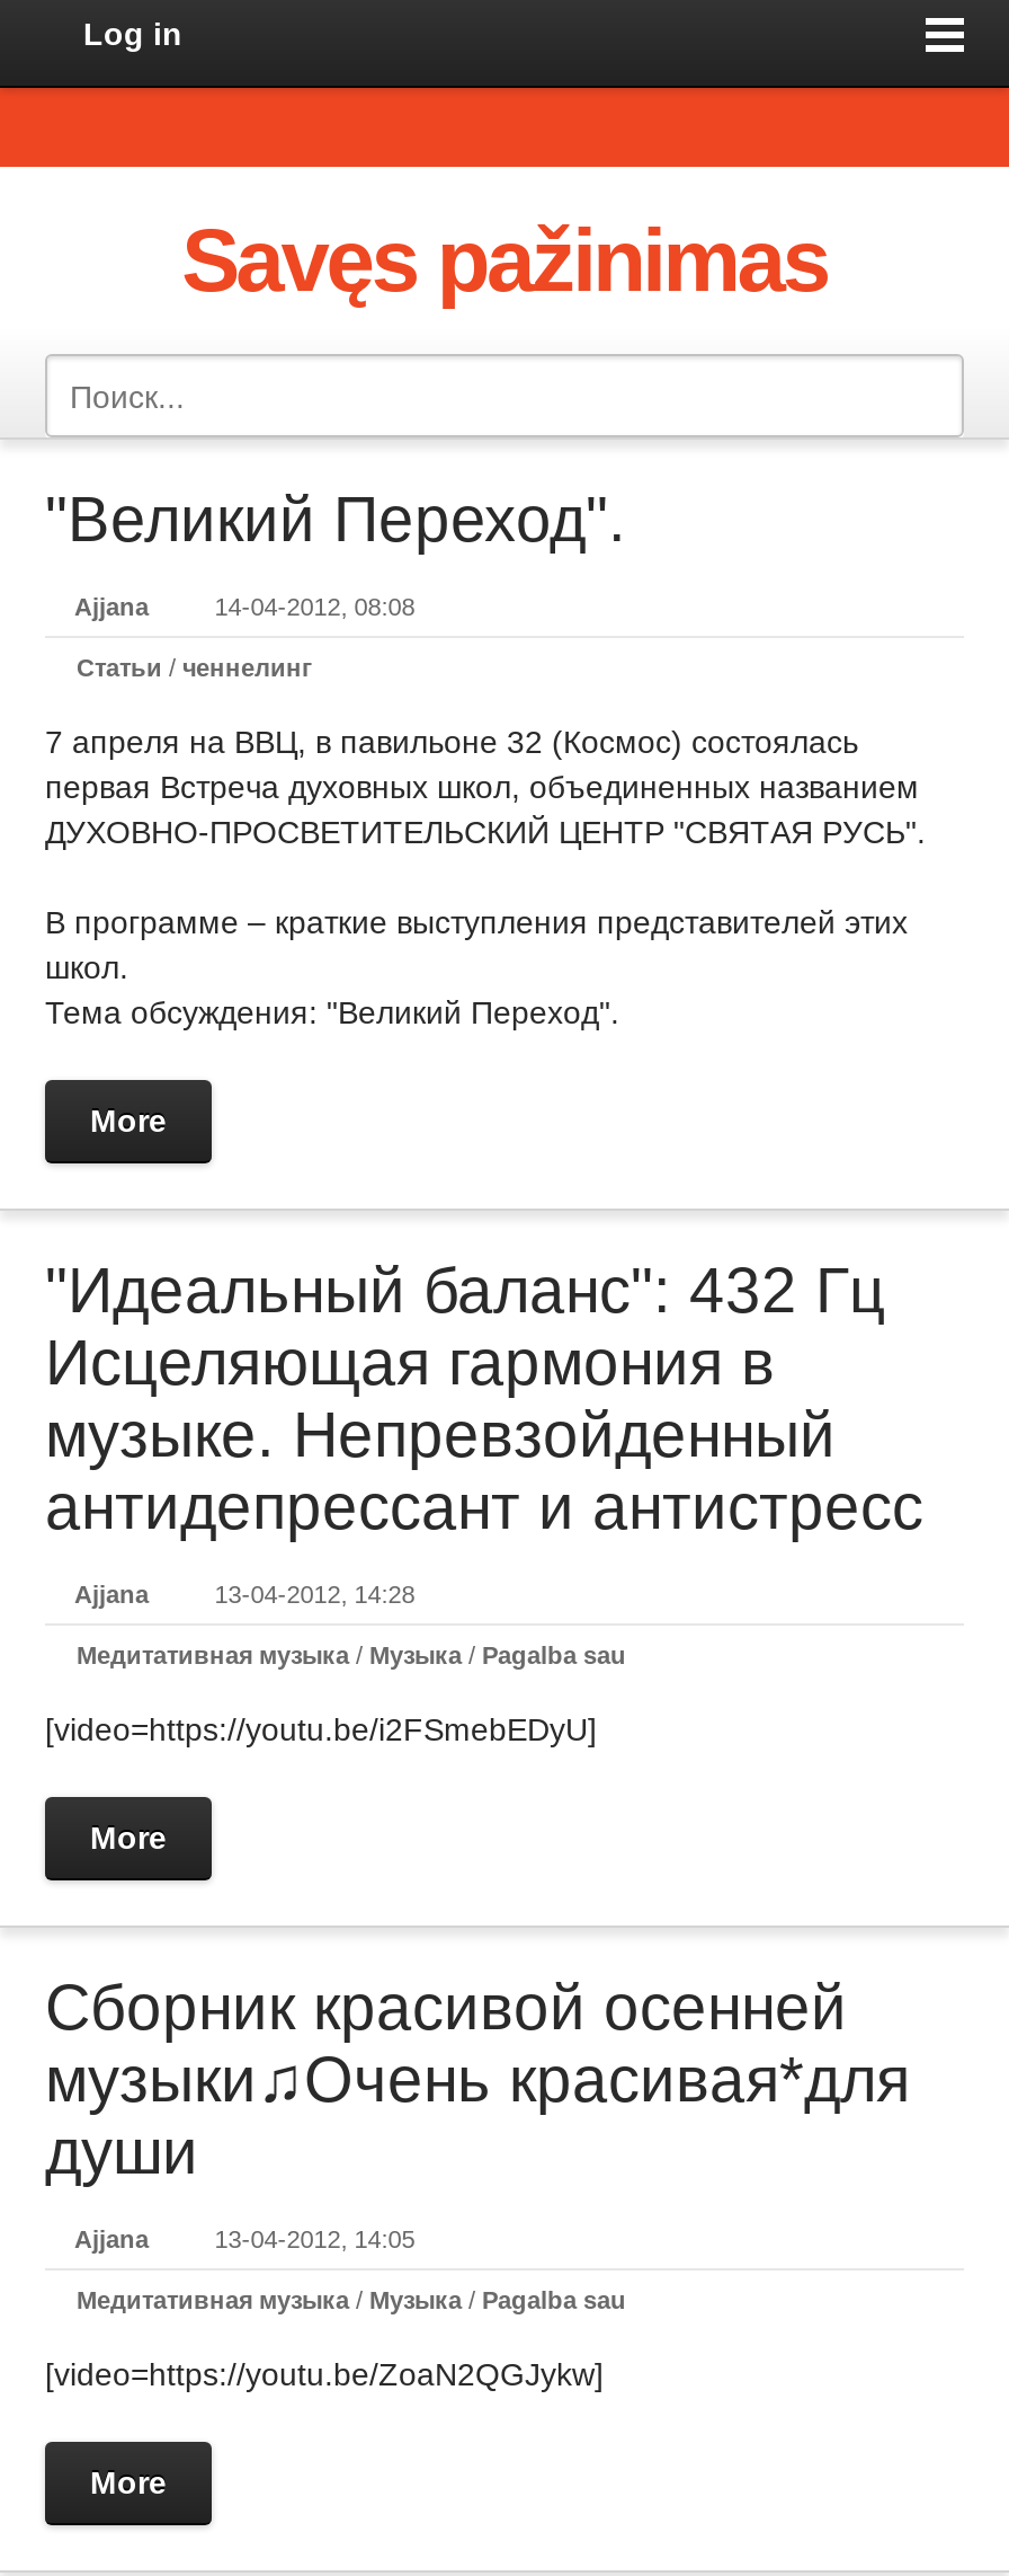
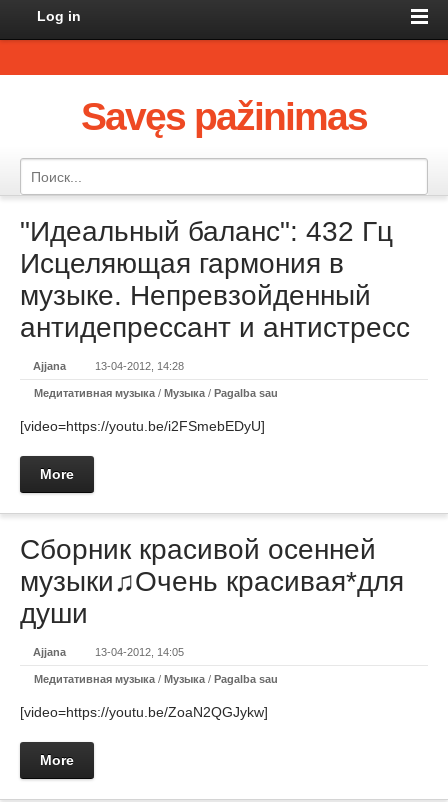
- "Великий Переход".
- Ajjana
- 14-04-2012, 08:08
- Статьи / ченнелинг
- 7 апреля на ВВЦ, в павильоне 32 (Космос) состоялась
- первая Встреча духовных школ, объединенных названием
- ДУХОВНО-ПРОСВЕТИТЕЛЬСКИЙ ЦЕНТР "СВЯТАЯ РУСЬ".
- В программе – краткие выступления представителей этих
- школ.
- Тема обсуждения: "Великий Переход".
- More
